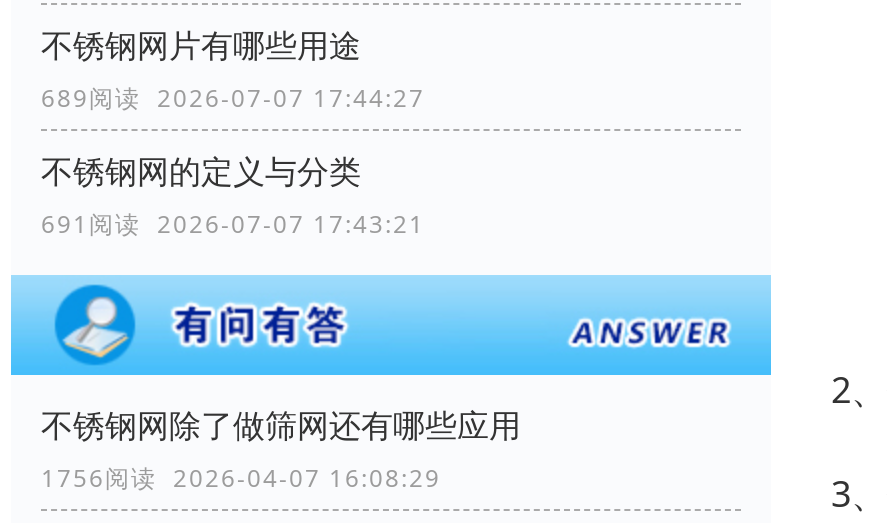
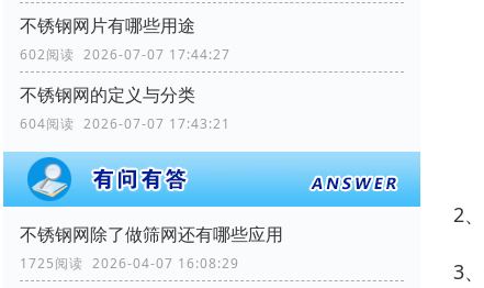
- 689阅读 2026-07-07 17:44:27
+ 602阅读 2026-07-07 17:44:27

- 691阅读 2026-07-07 17:43:21
+ 604阅读 2026-07-07 17:43:21

- 1756阅读 2026-04-07 16:08:29
+ 1725阅读 2026-04-07 16:08:29
